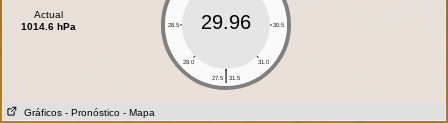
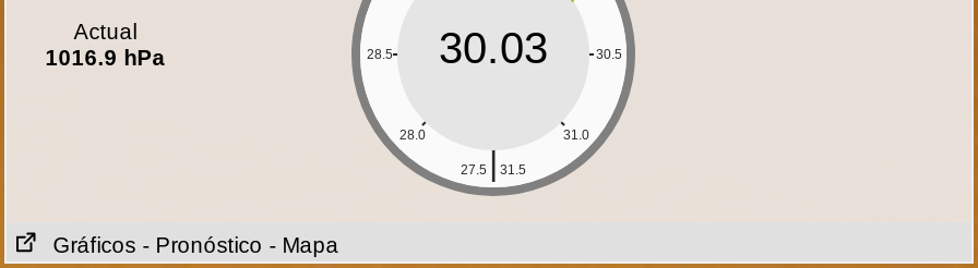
- 29.96
+ 30.03

- 1014.6 hPa
+ 1016.9 hPa
